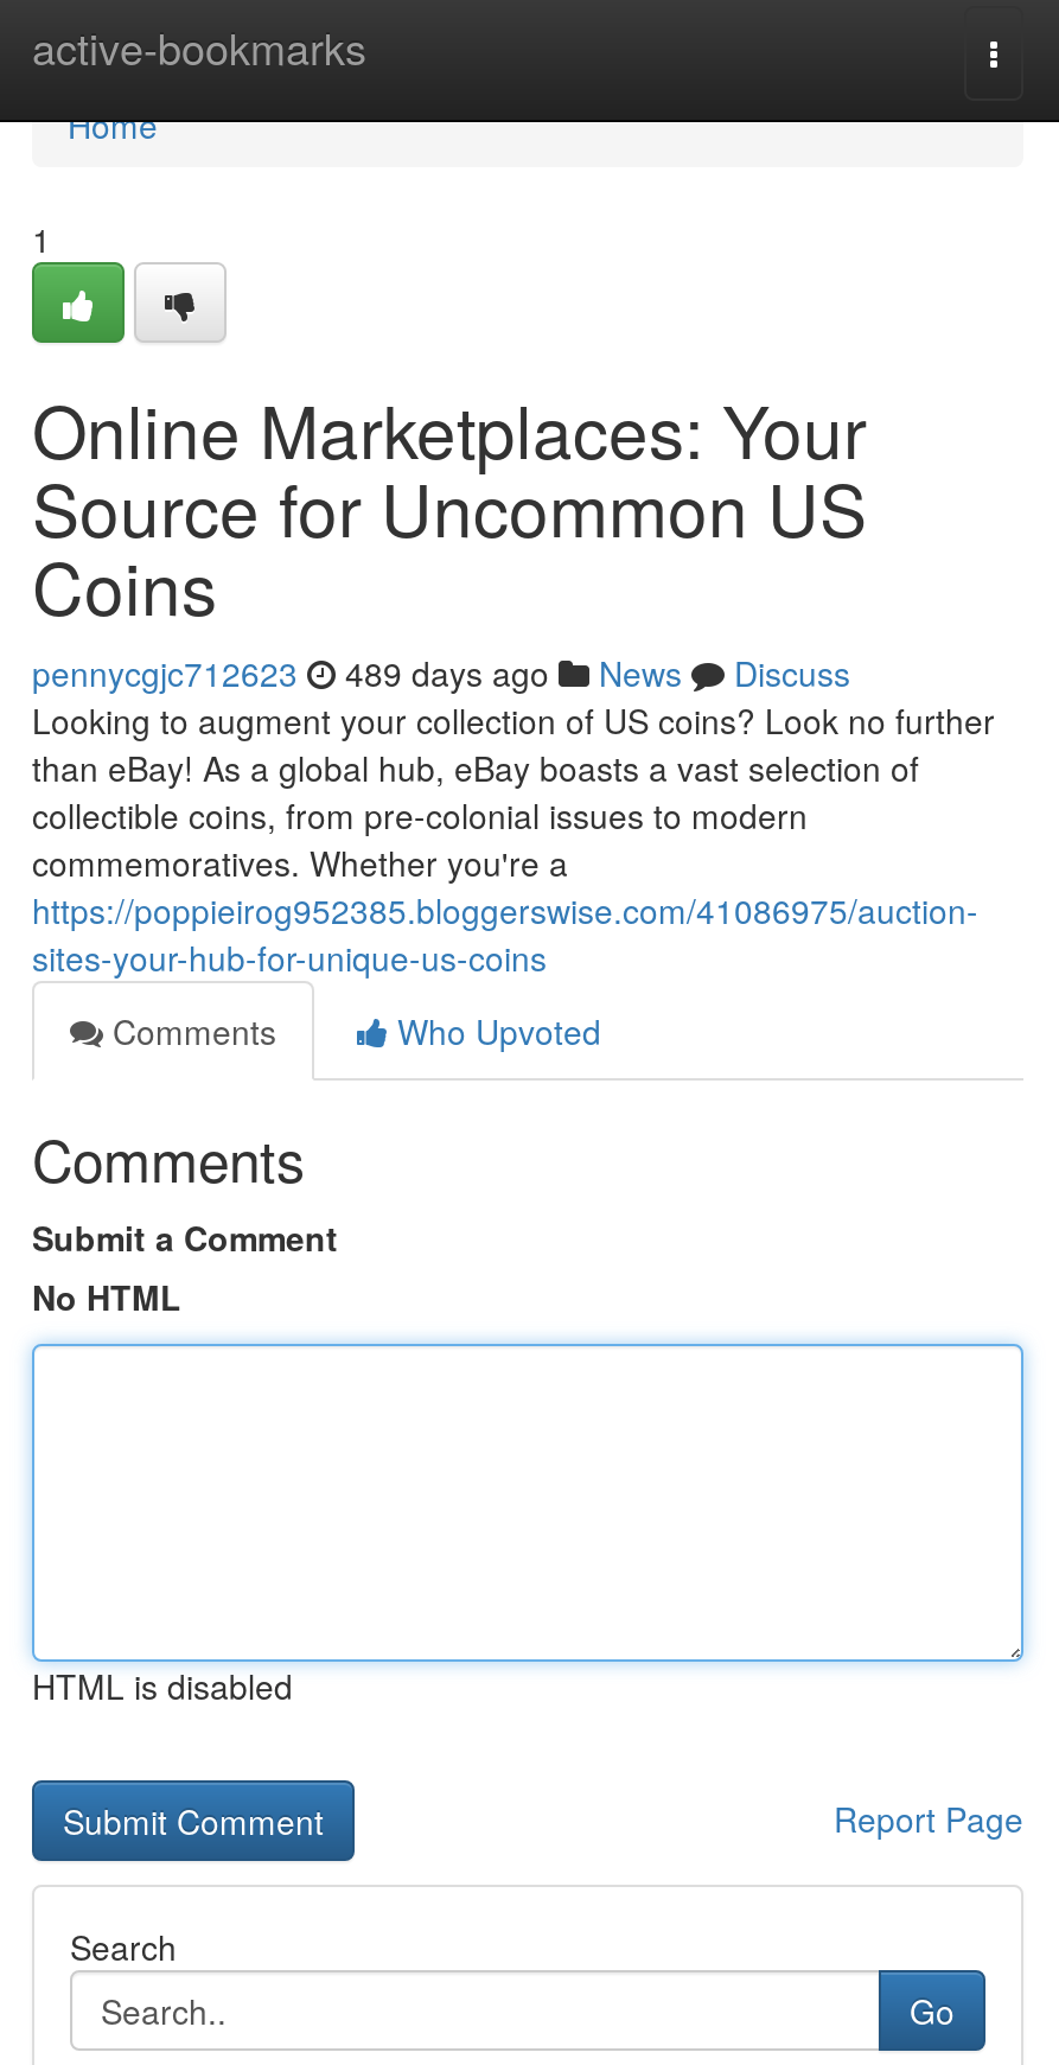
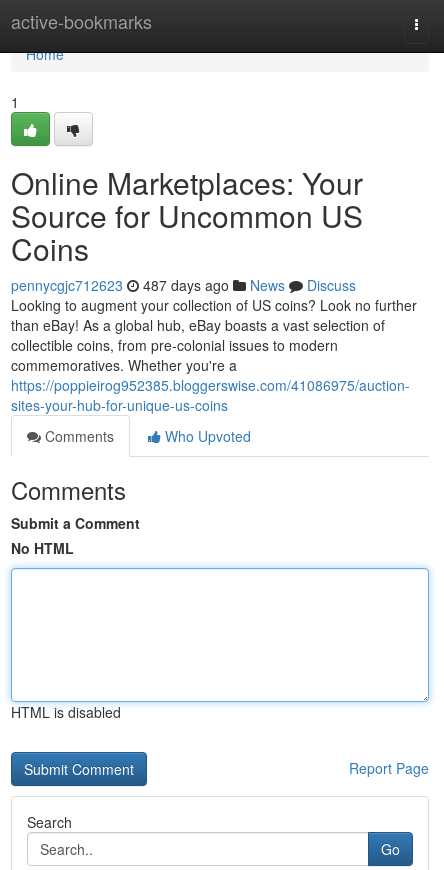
- pennycgjc712623 489 days ago News Discuss
+ pennycgjc712623 487 days ago News Discuss
